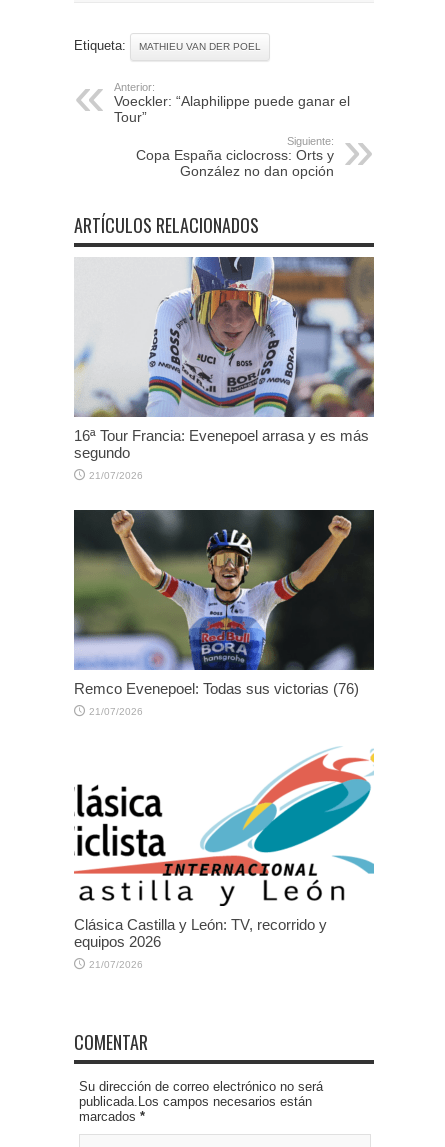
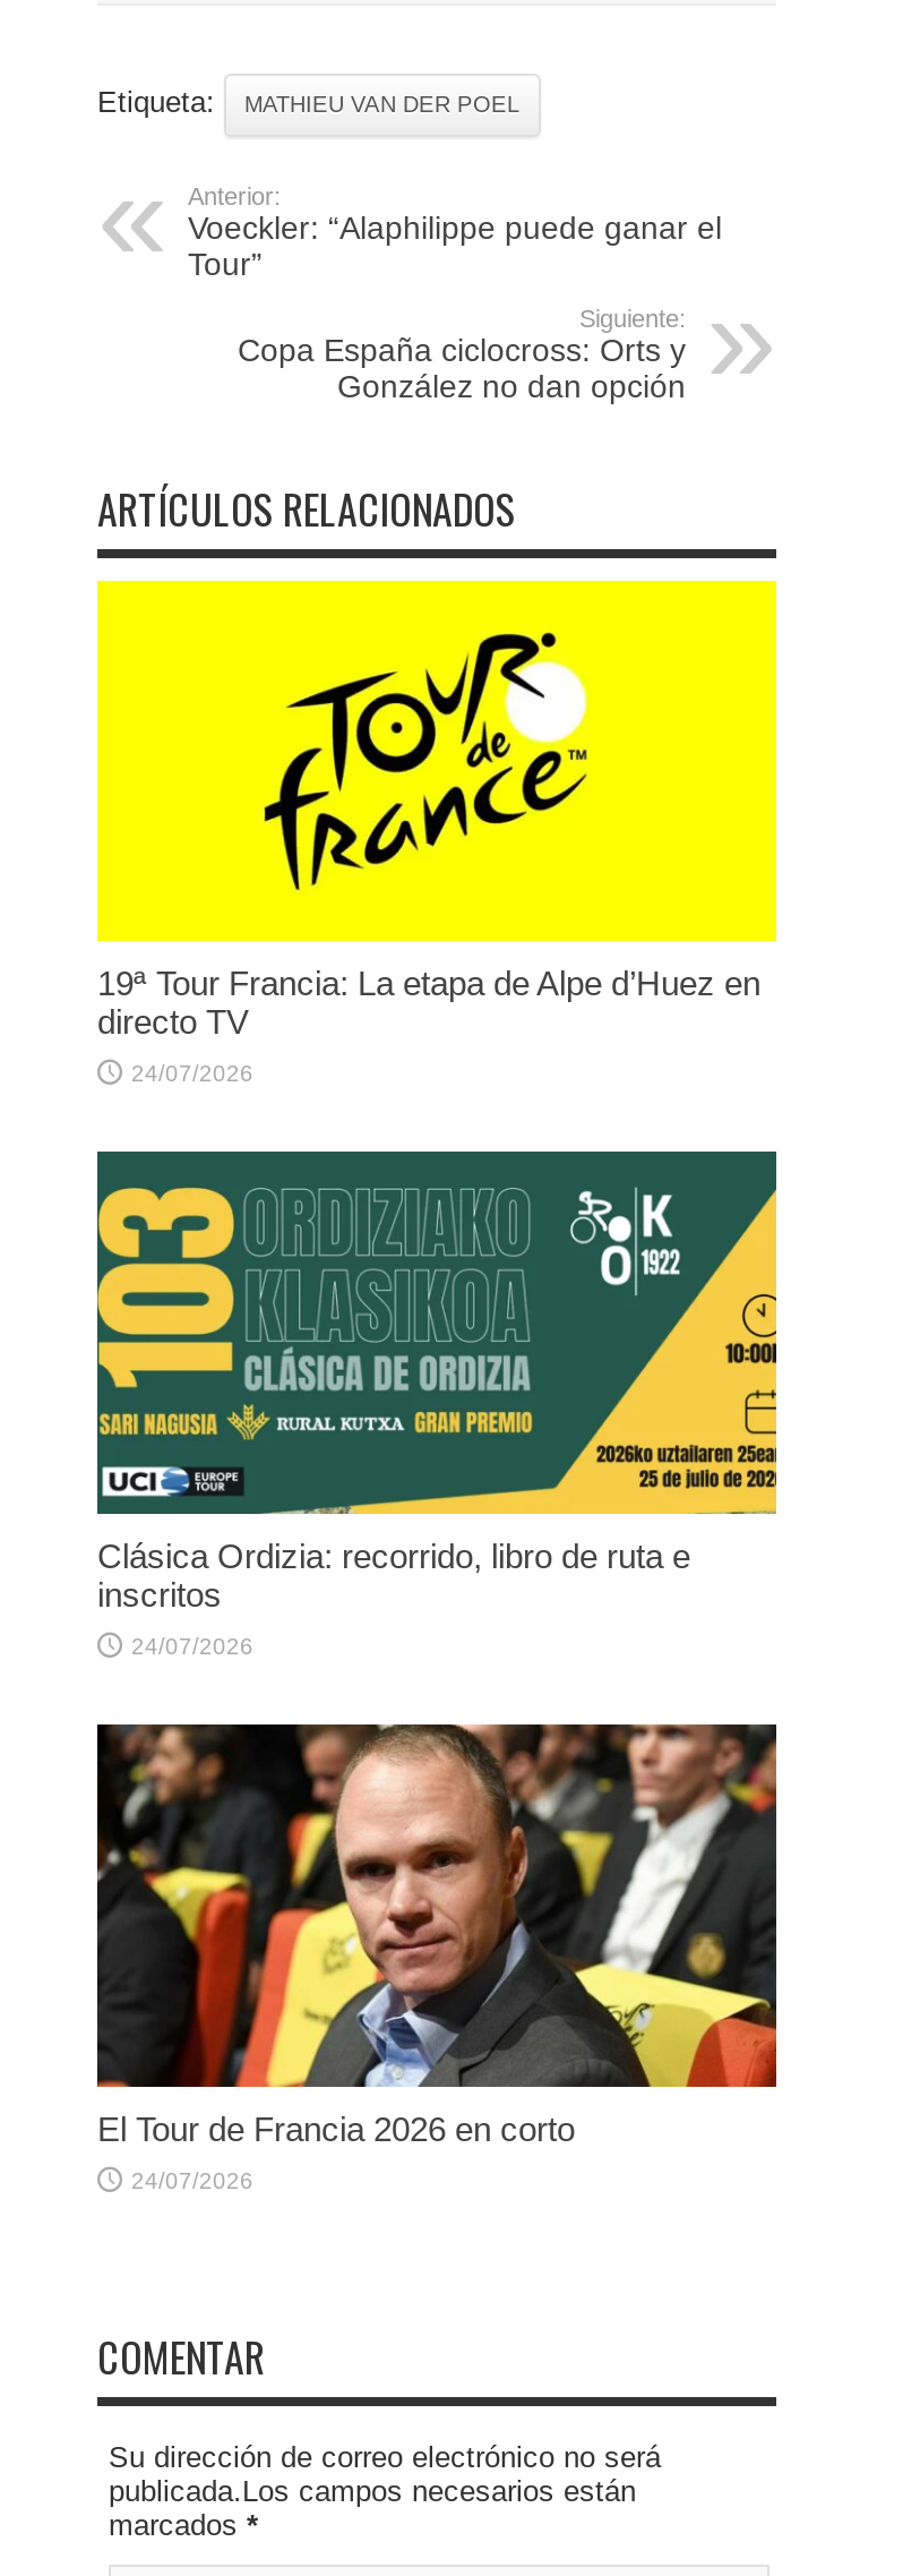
- [image]
- 16ª Tour Francia: Evenepoel arrasa y es más
- segundo
+ [image]
+ 19ª Tour Francia: La etapa de Alpe d’Huez en
+ directo TV

- 21/07/2026
+ 24/07/2026

- [image]
- Remco Evenepoel: Todas sus victorias (76)
+ [image]
+ Clásica Ordizia: recorrido, libro de ruta e
+ inscritos

- 21/07/2026
+ 24/07/2026

- [image]
- Clásica Castilla y León: TV, recorrido y
- equipos 2026
+ [image]
+ El Tour de Francia 2026 en corto

- 21/07/2026
+ 24/07/2026
